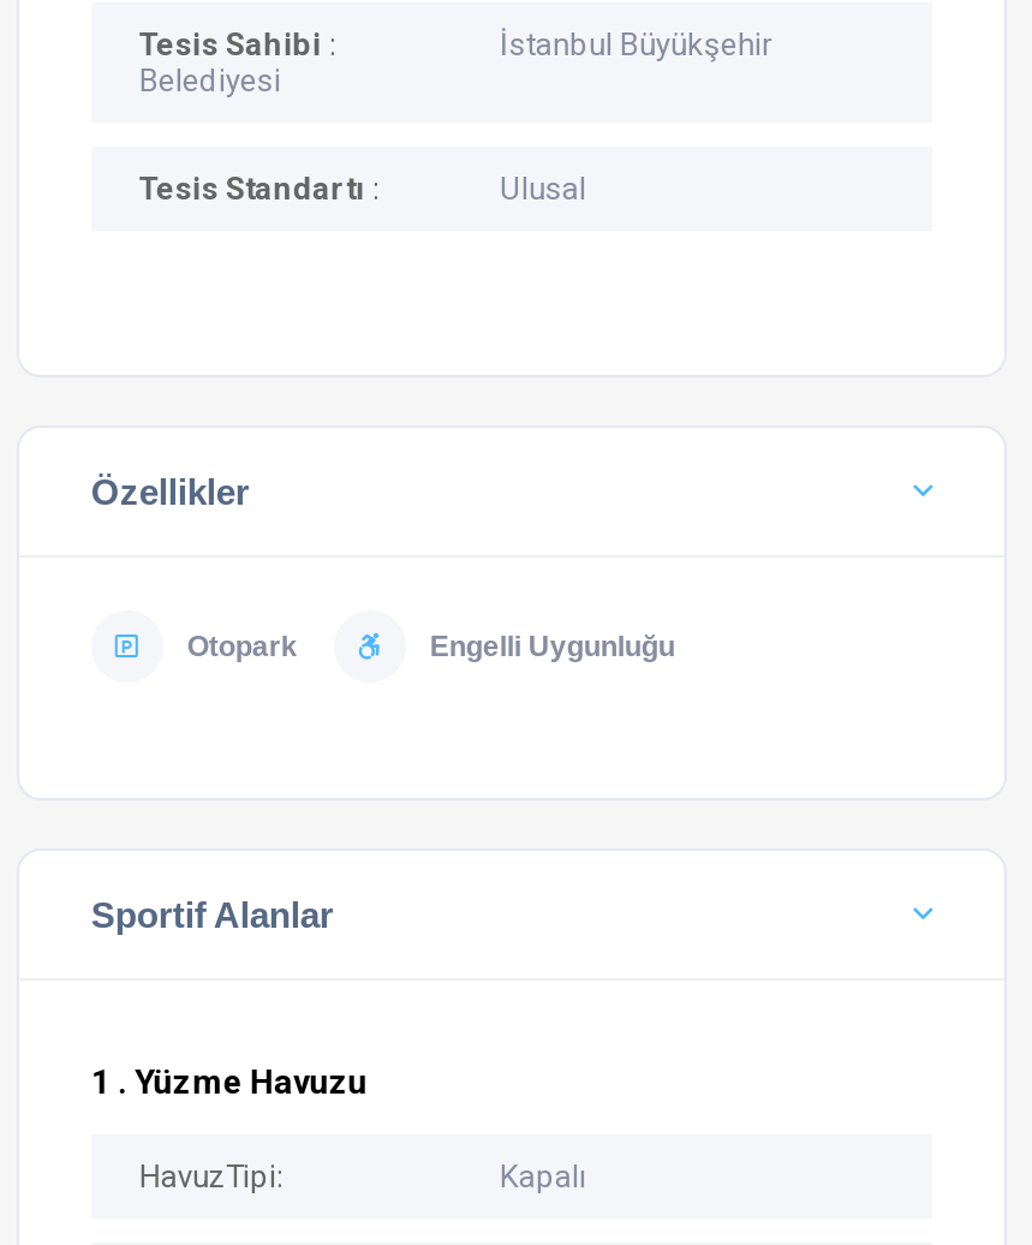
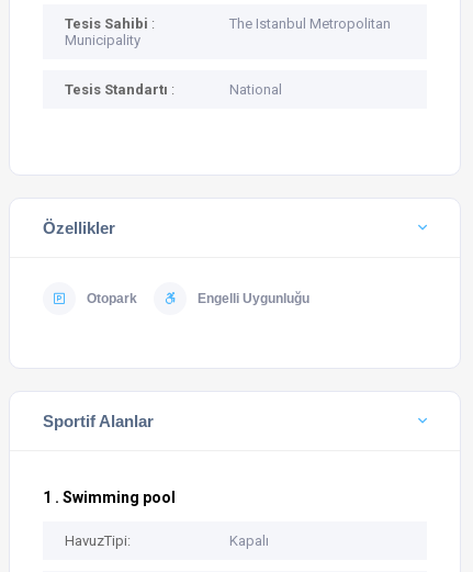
- İstanbul Büyükşehir
- Belediyesi
+ The Istanbul Metropolitan
+ Municipality

- Ulusal
+ National

- 1 . Yüzme Havuzu
+ 1 . Swimming pool
